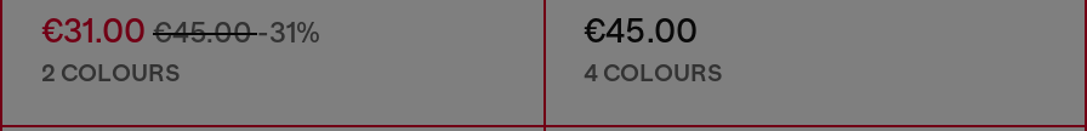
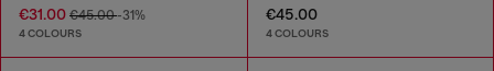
- 2 COLOURS
+ 4 COLOURS
